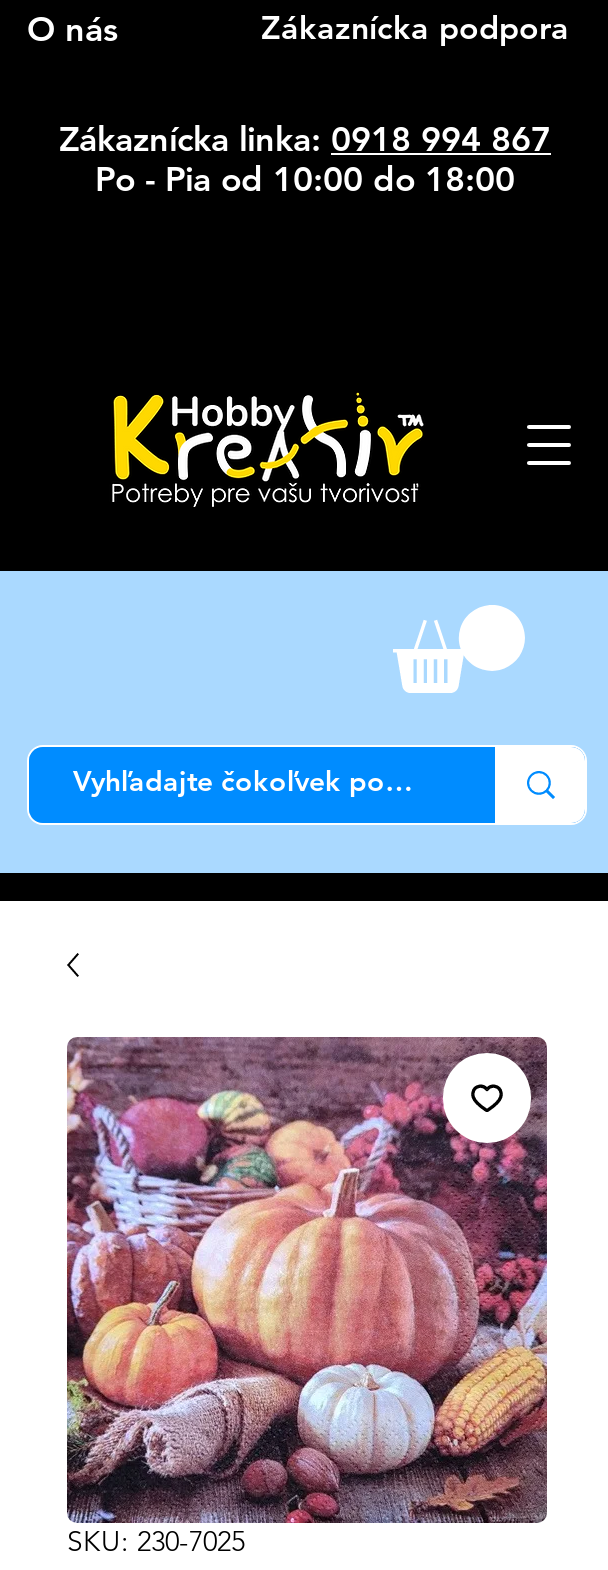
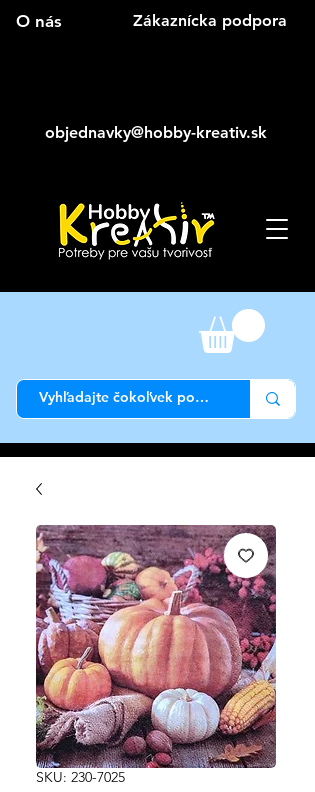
- Zákaznícka linka: 0918 994 867
- Po - Pia od 10:00 do 18:00
+ objednavky@hobby-kreativ.sk
